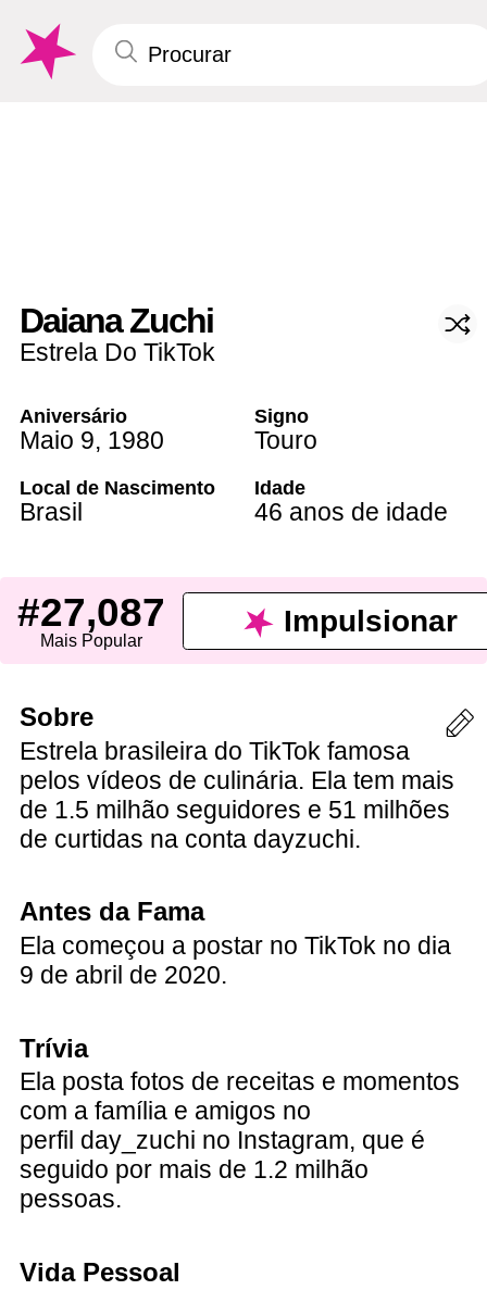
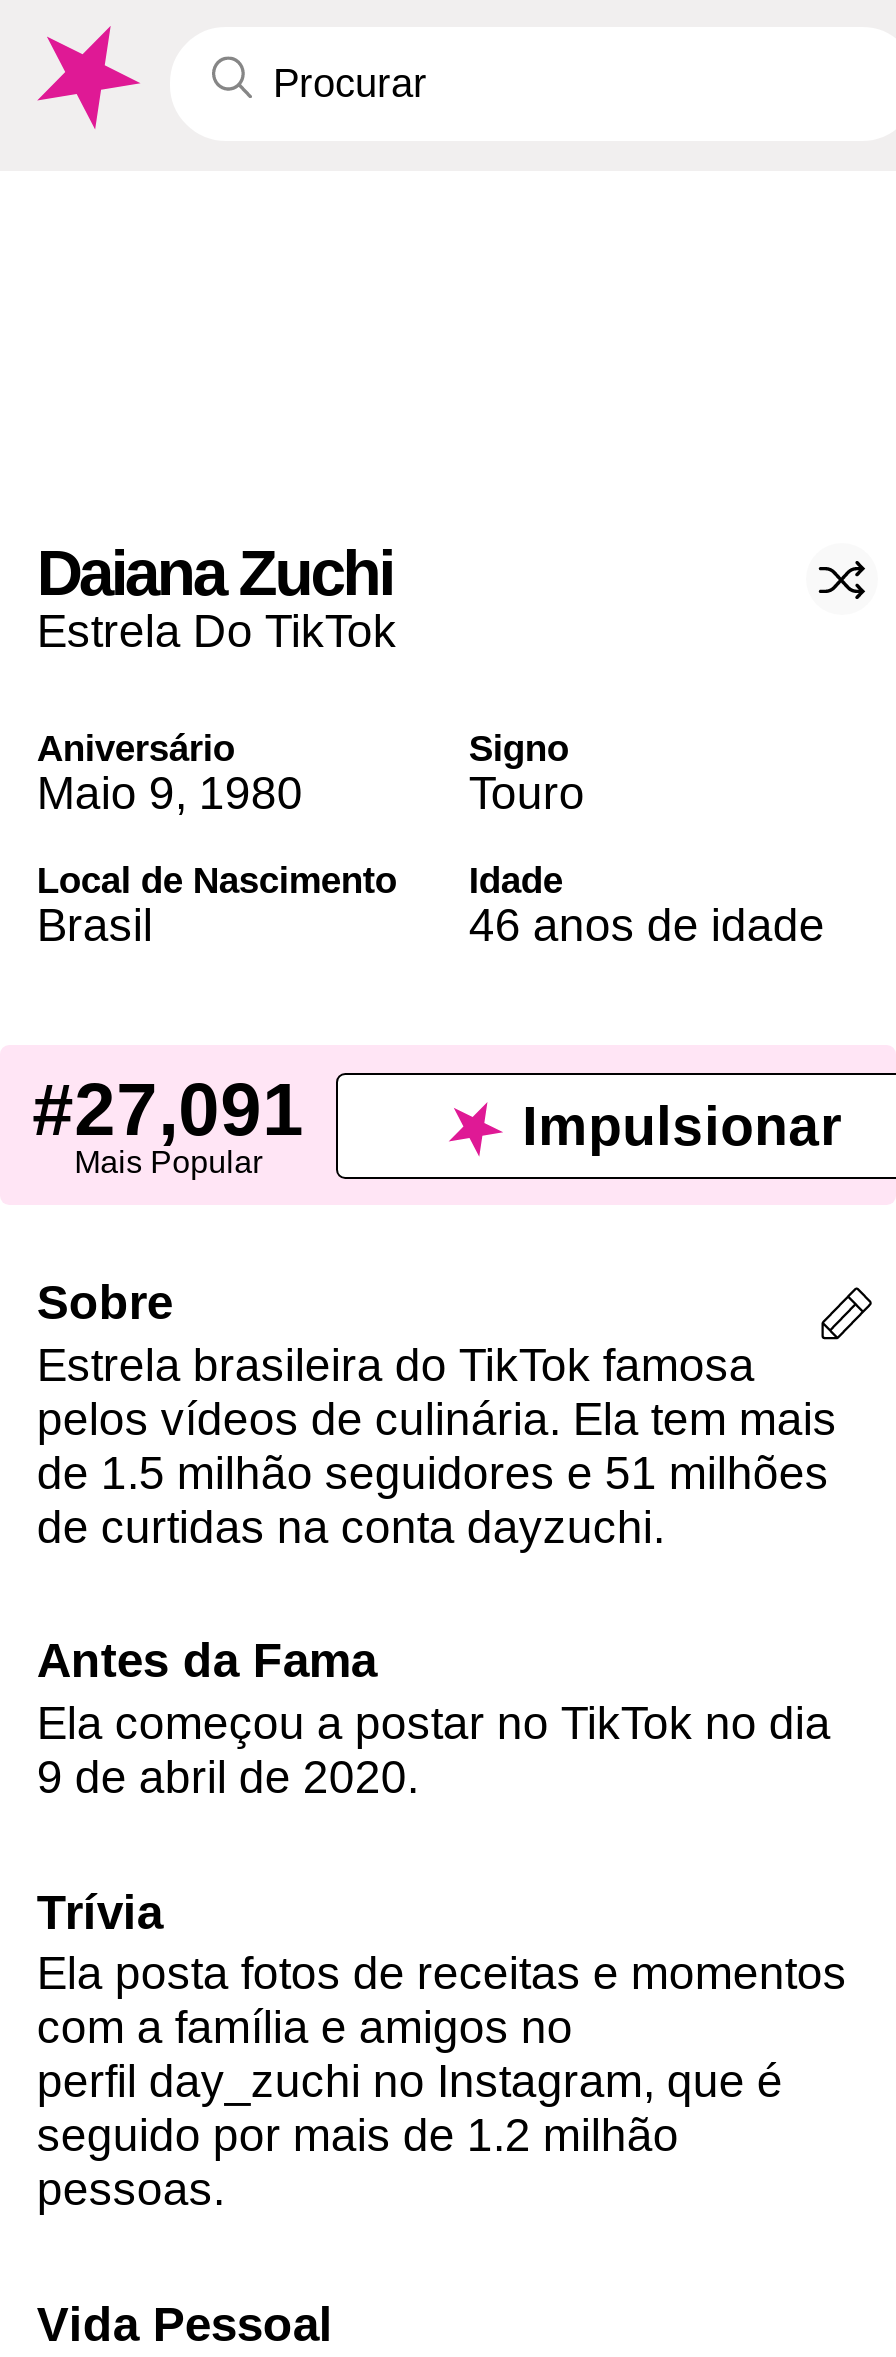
- #27,087
+ #27,091
